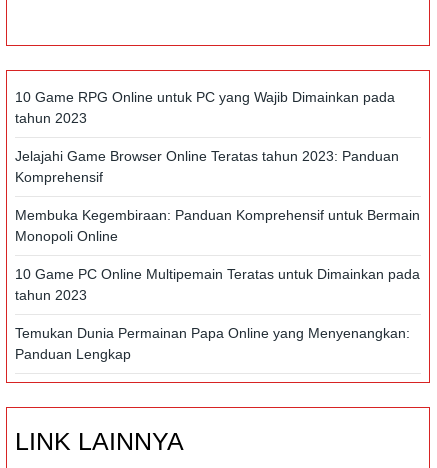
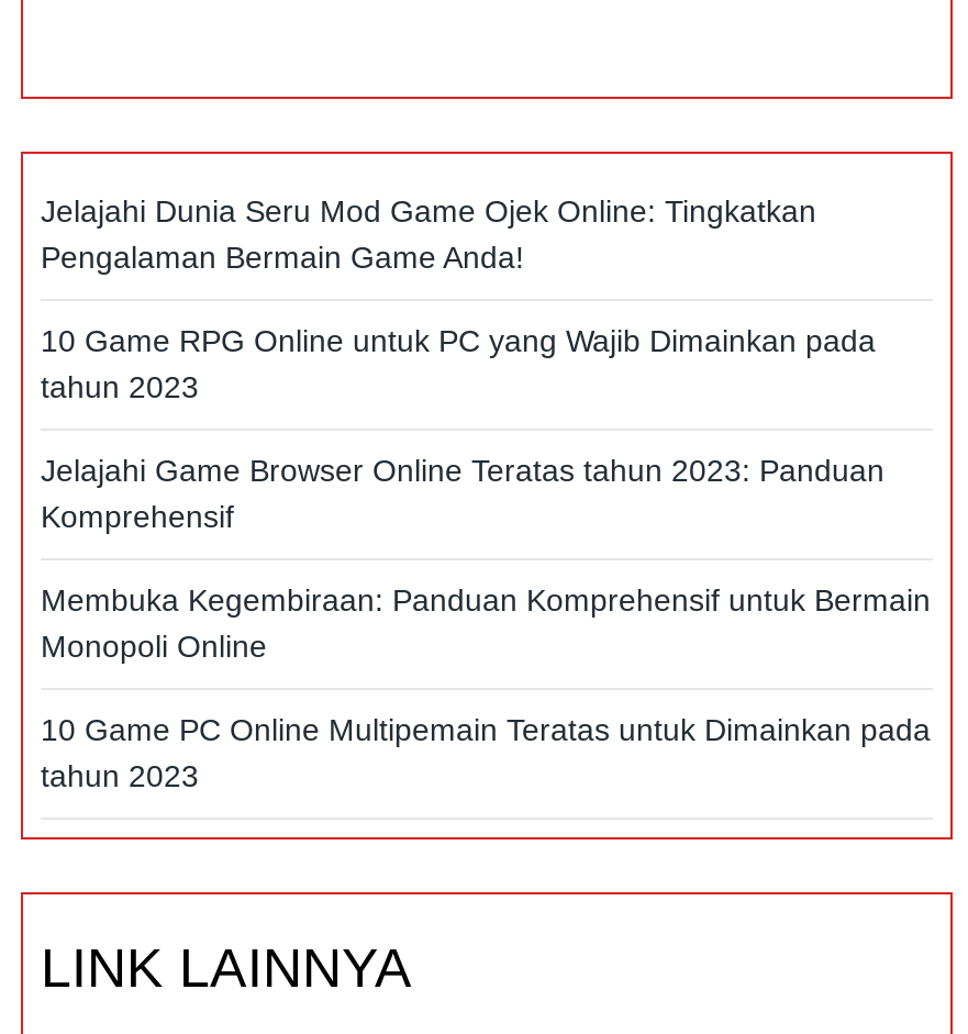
+ Jelajahi Dunia Seru Mod Game Ojek Online: Tingkatkan
+ Pengalaman Bermain Game Anda!

moved down: 10 Game RPG Online untuk PC yang Wajib Dimainkan pada | tahun 2023 | Jelajahi Game Browser Online Teratas tahun 2023: Panduan | Komprehensif | Membuka Kegembiraan: Panduan Komprehensif untuk Bermain | Monopoli Online | 10 Game PC Online Multipemain Teratas untuk Dimainkan pada | tahun 2023

- Temukan Dunia Permainan Papa Online yang Menyenangkan:
- Panduan Lengkap
